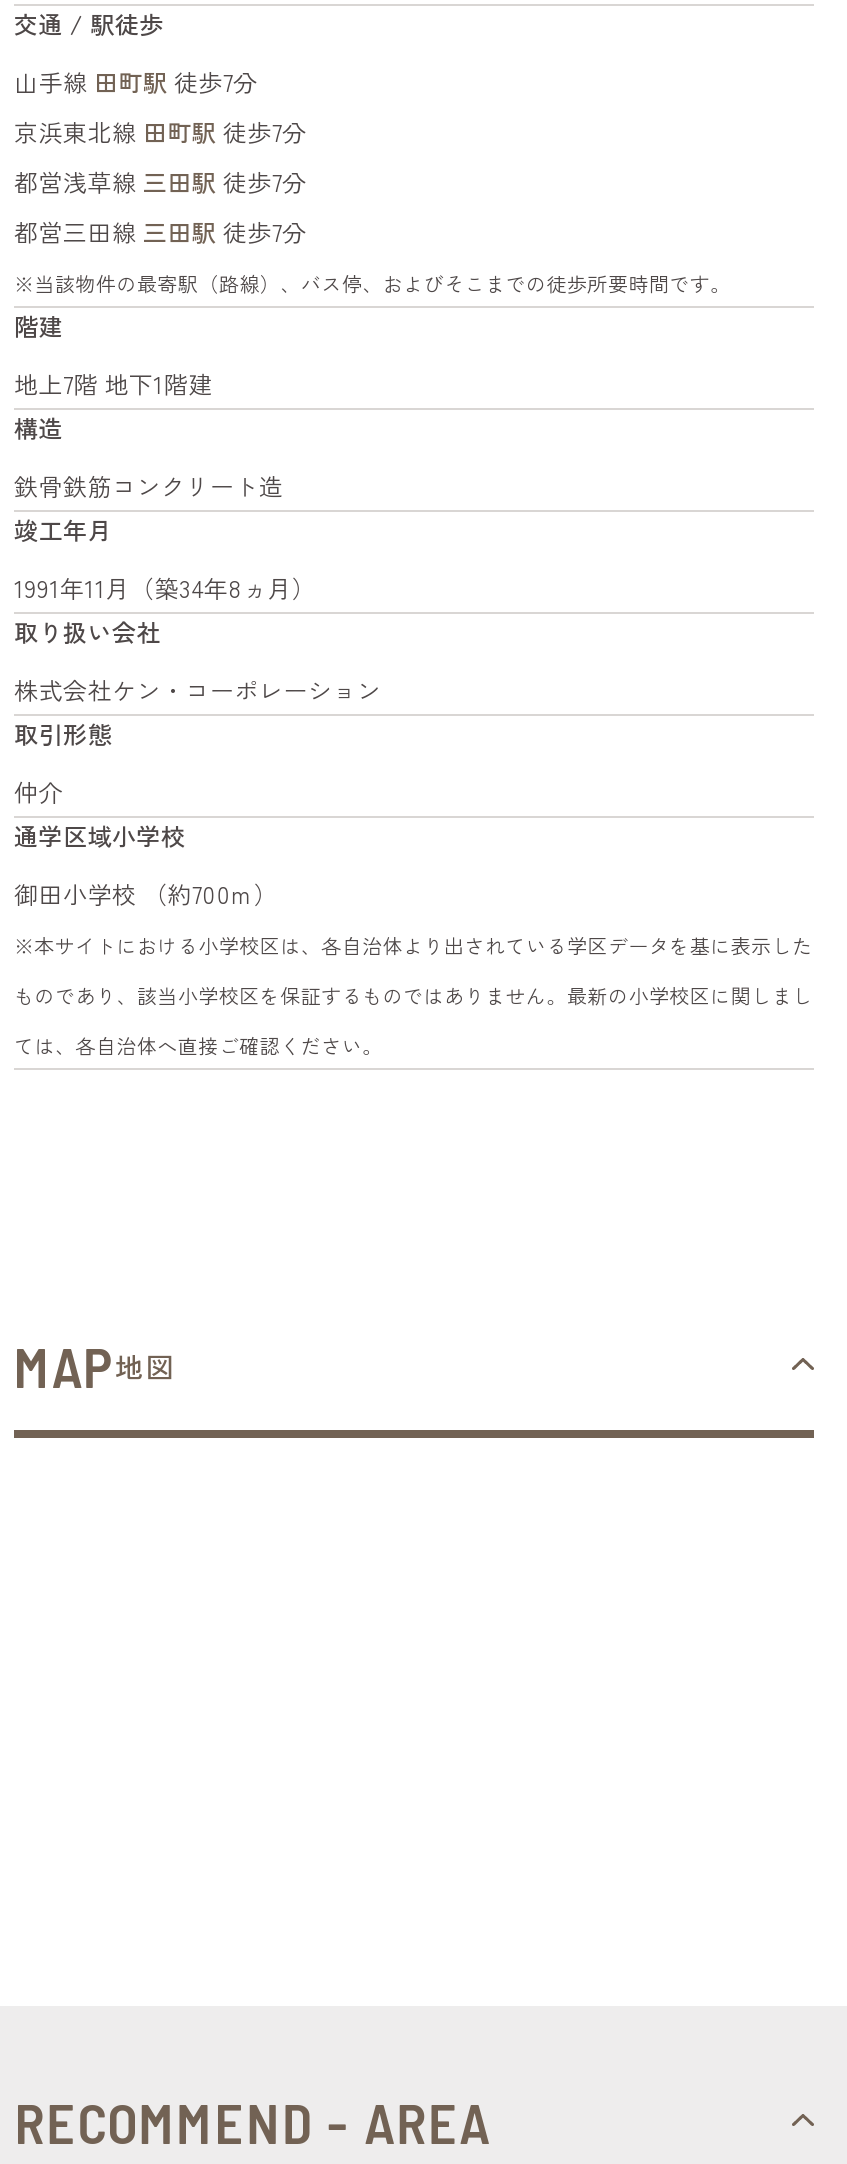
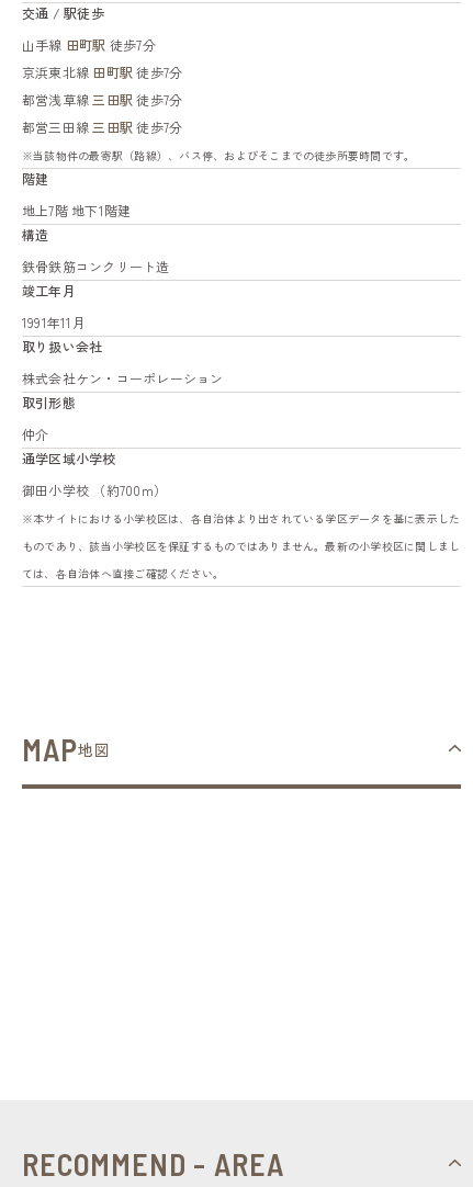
- 1991年11月（築34年8ヵ月）
+ 1991年11月
